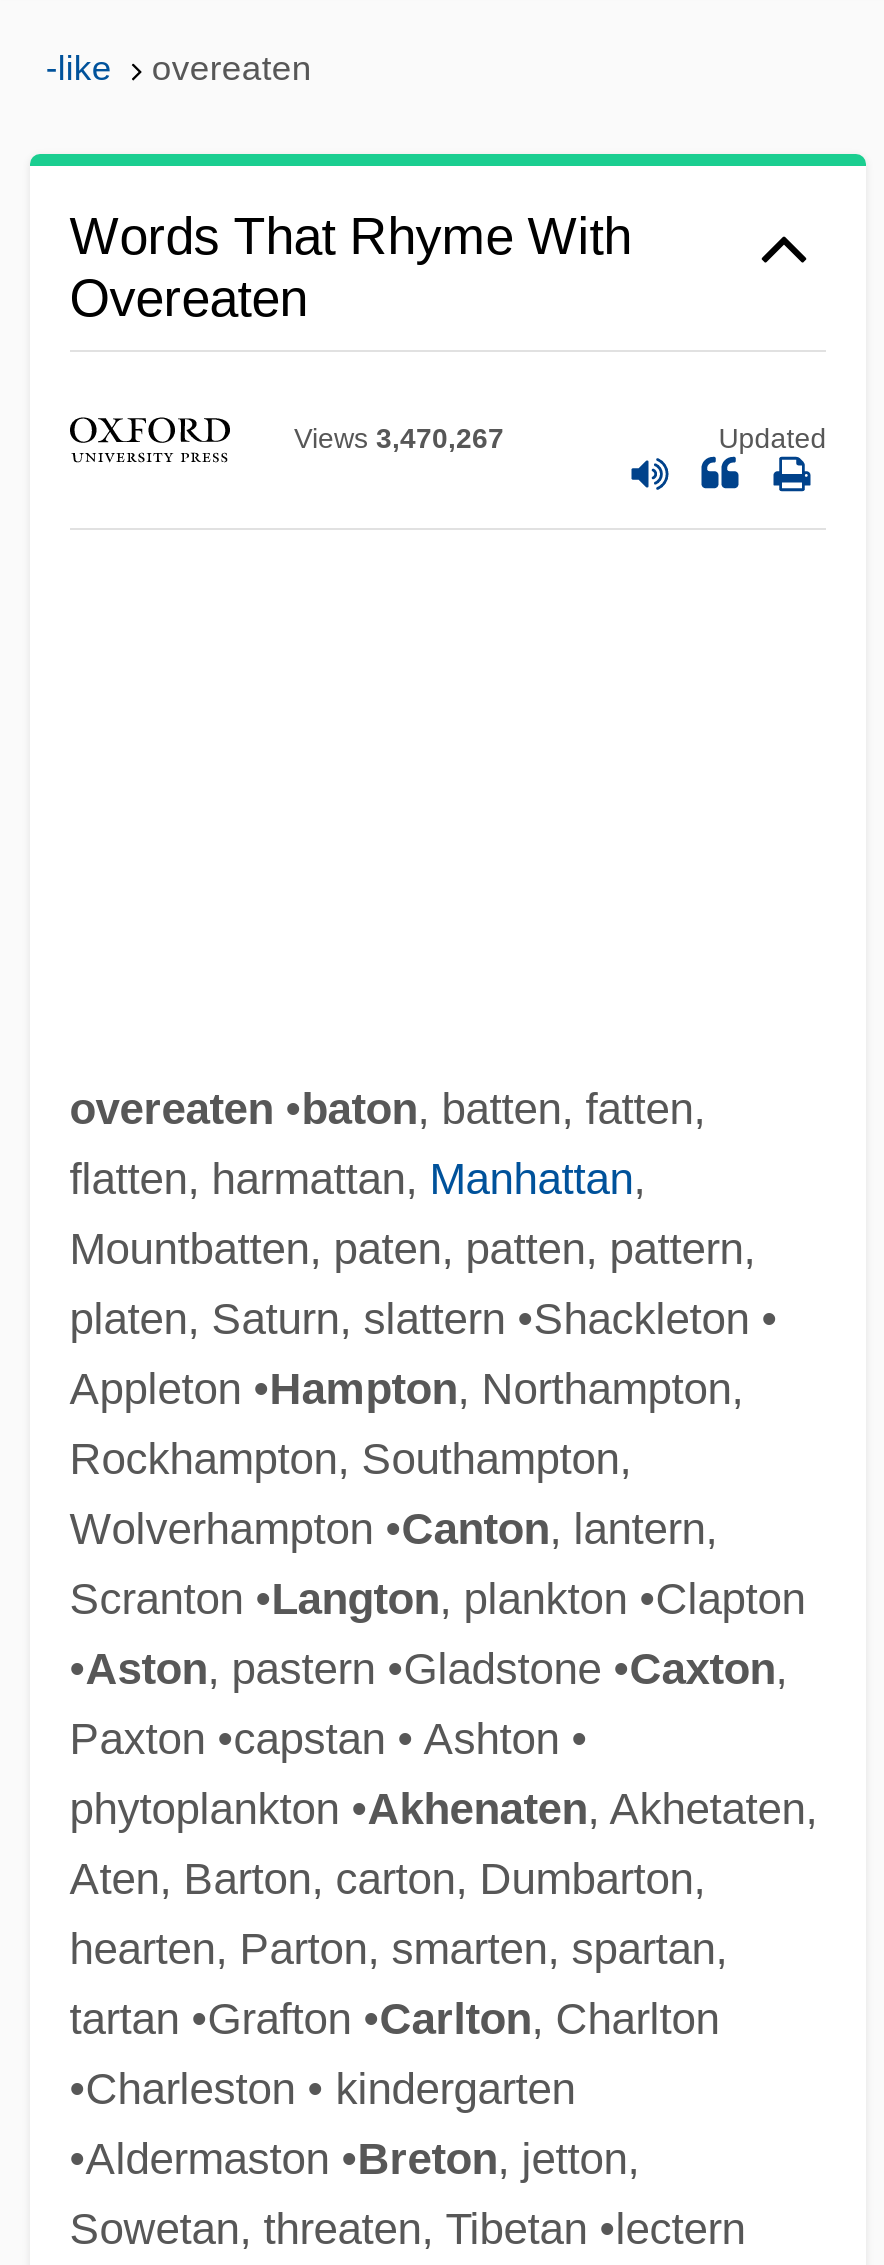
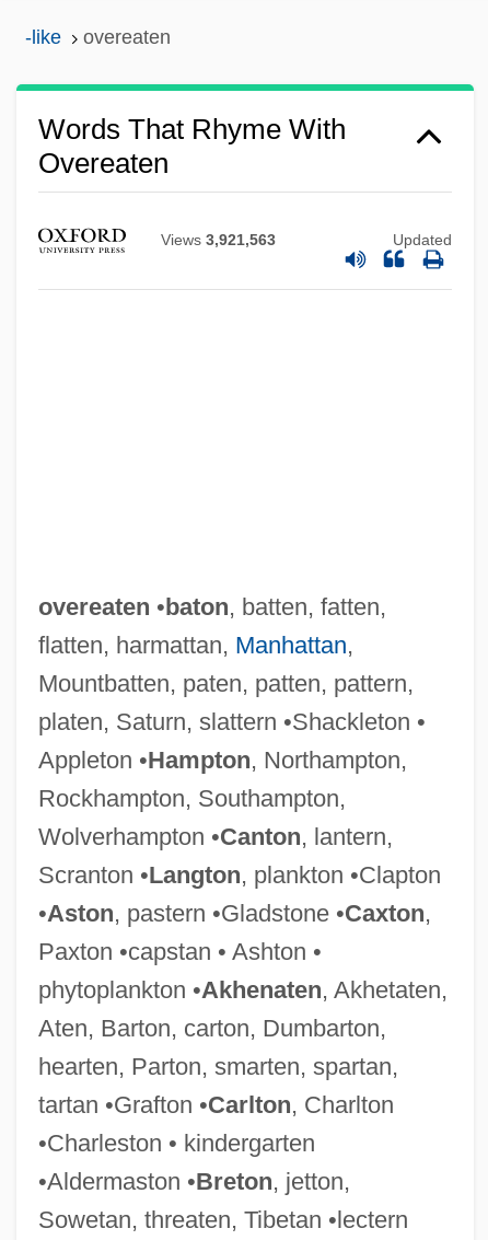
- Views 3,470,267
+ Views 3,921,563
